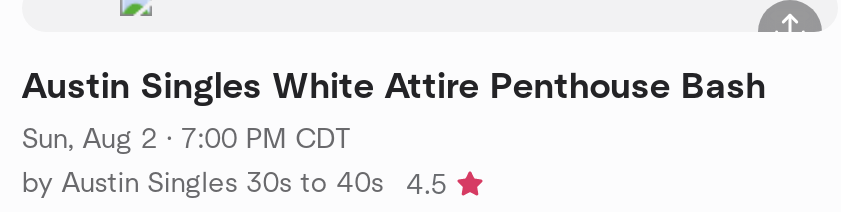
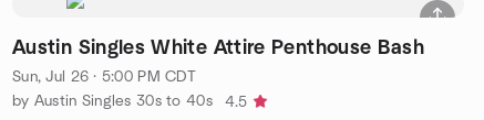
- Sun, Aug 2 · 7:00 PM CDT
+ Sun, Jul 26 · 5:00 PM CDT
